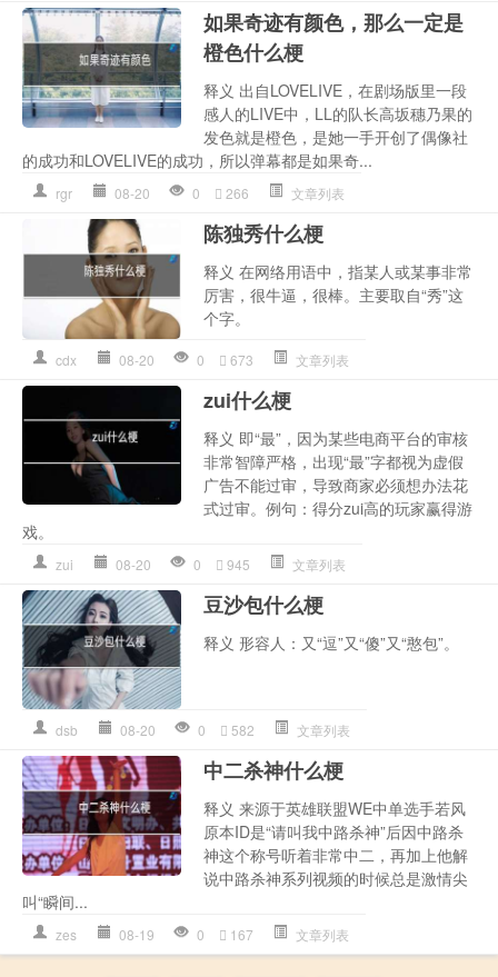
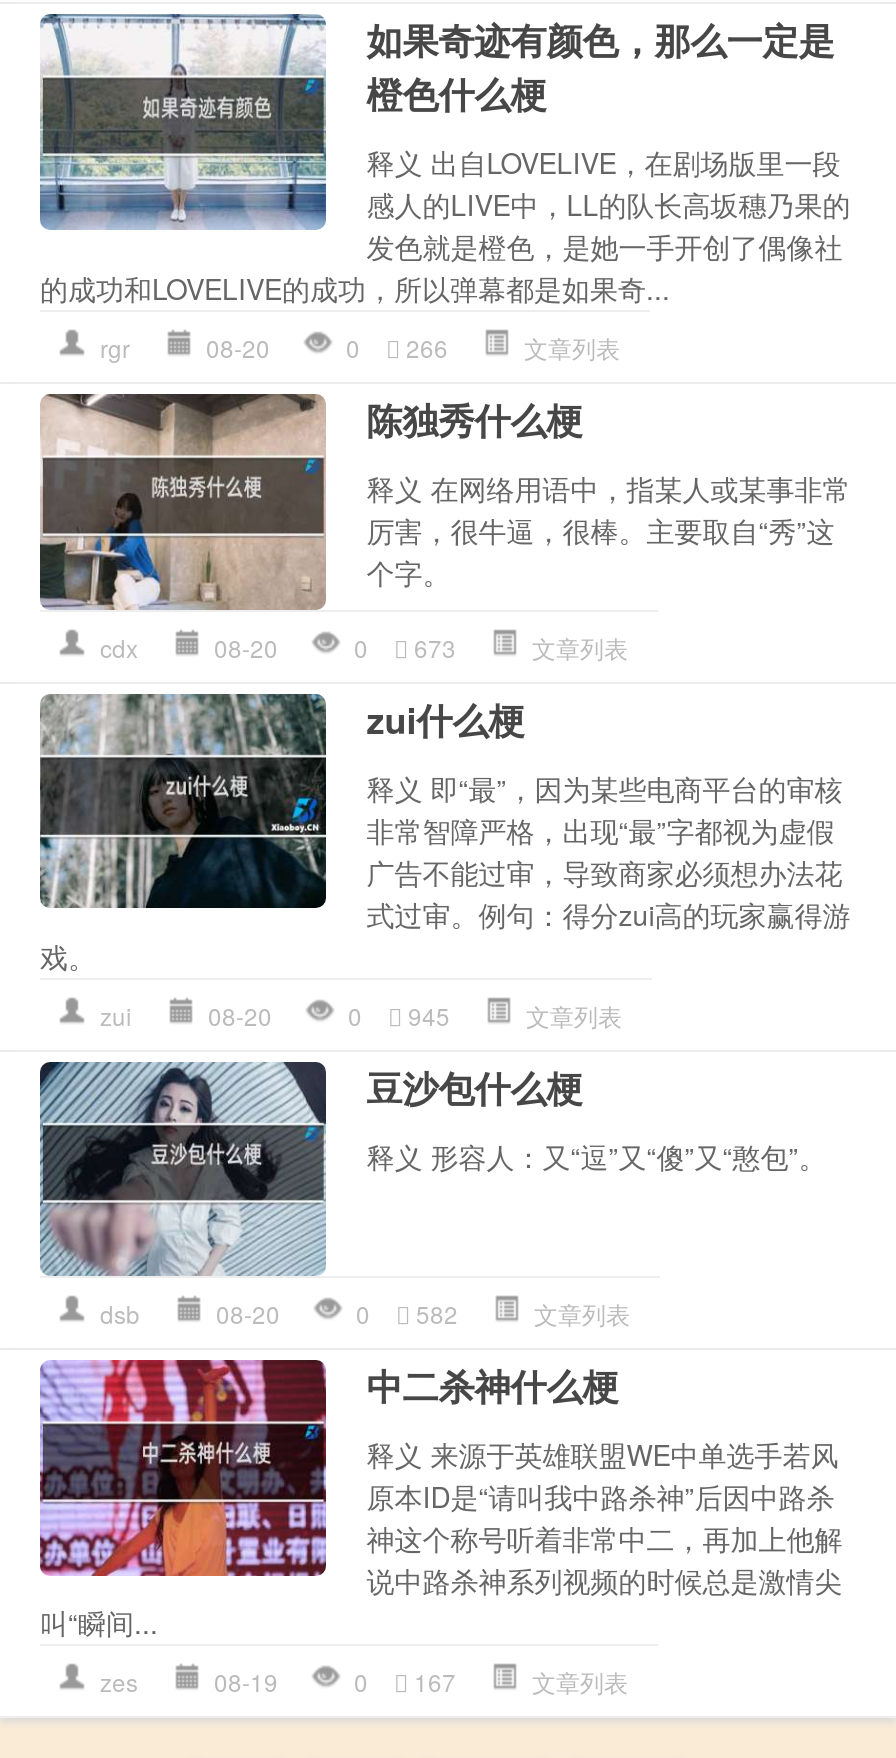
- [image]
+ [image]

- [image]
+ [image]
